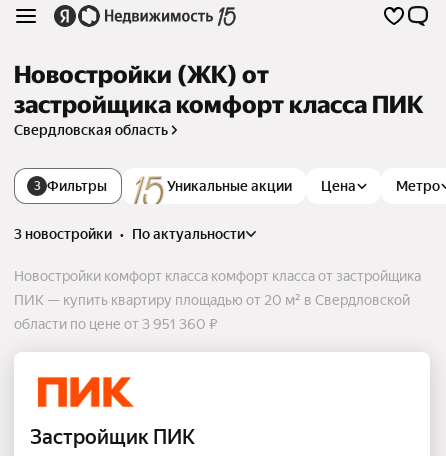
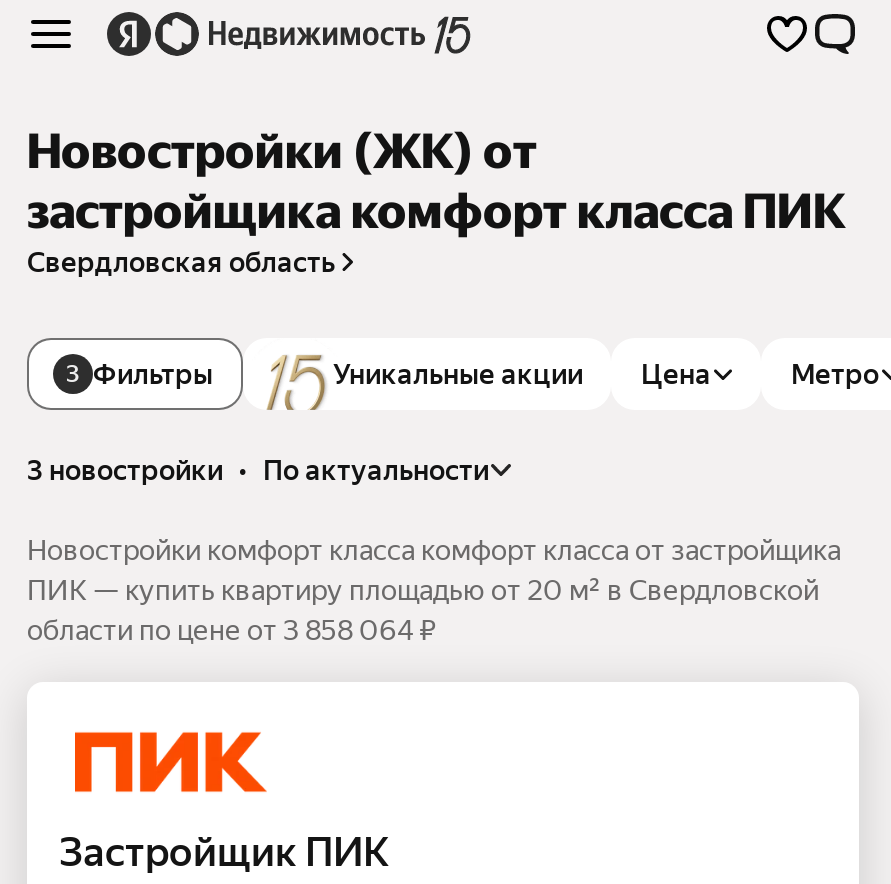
- области по цене от 3 951 360 ₽
+ области по цене от 3 858 064 ₽
